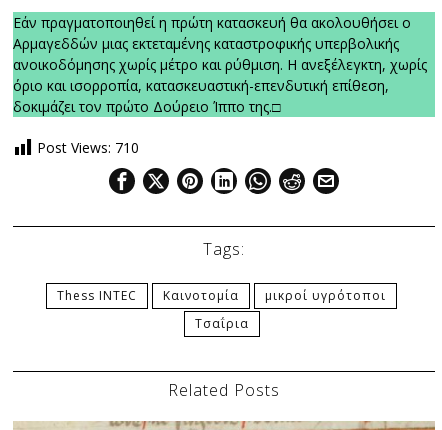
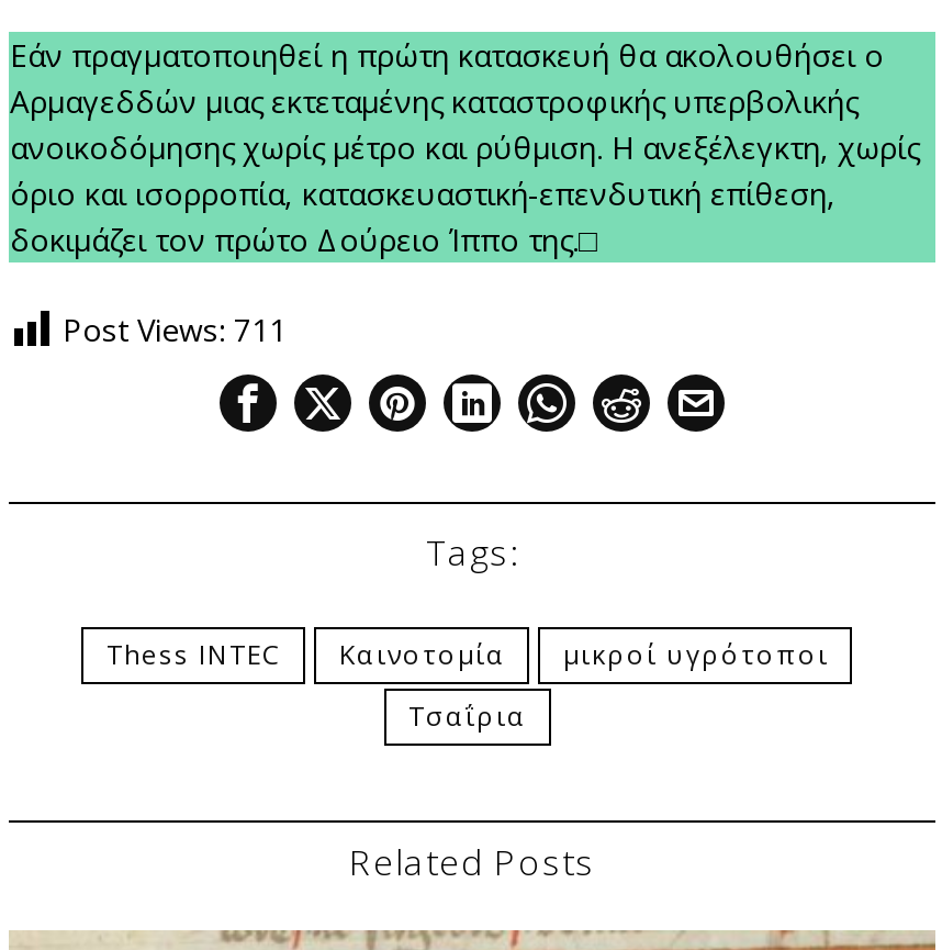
- Post Views: 710
+ Post Views: 711
